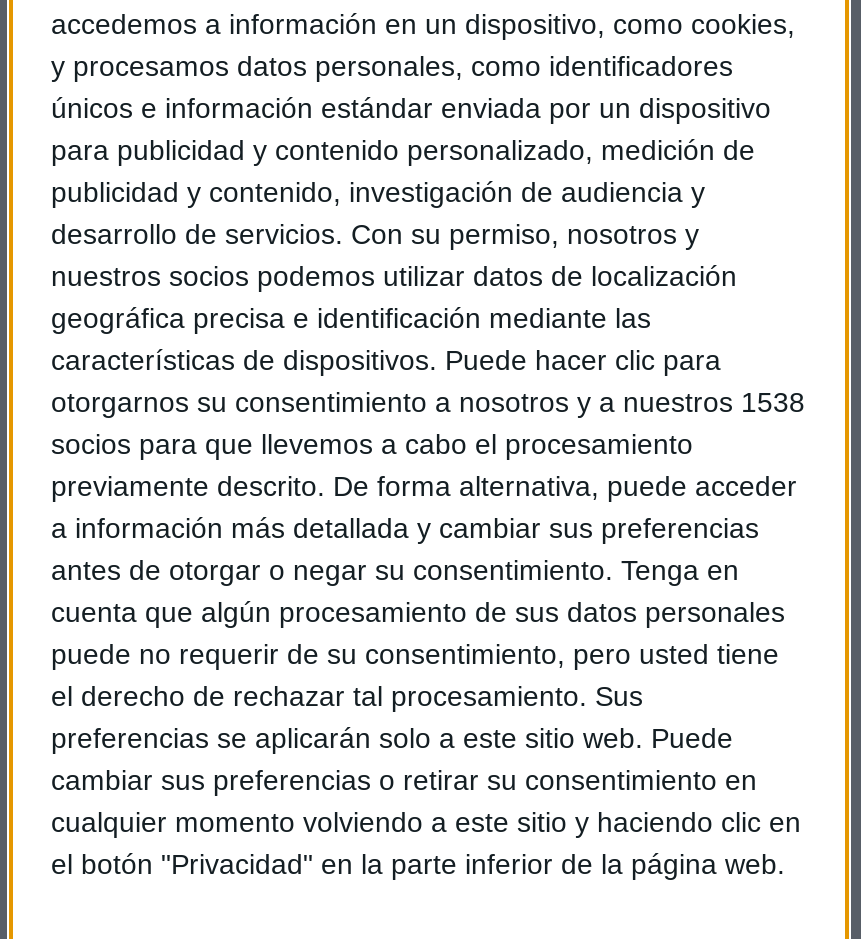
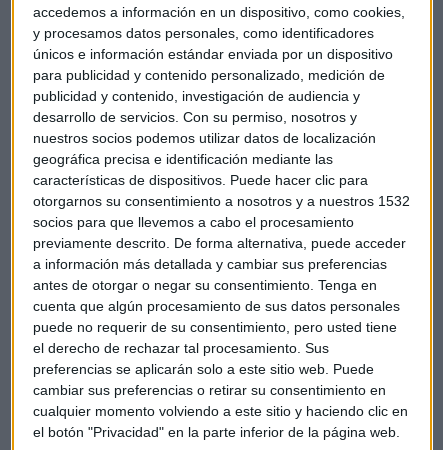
- otorgarnos su consentimiento a nosotros y a nuestros 1538
+ otorgarnos su consentimiento a nosotros y a nuestros 1532
